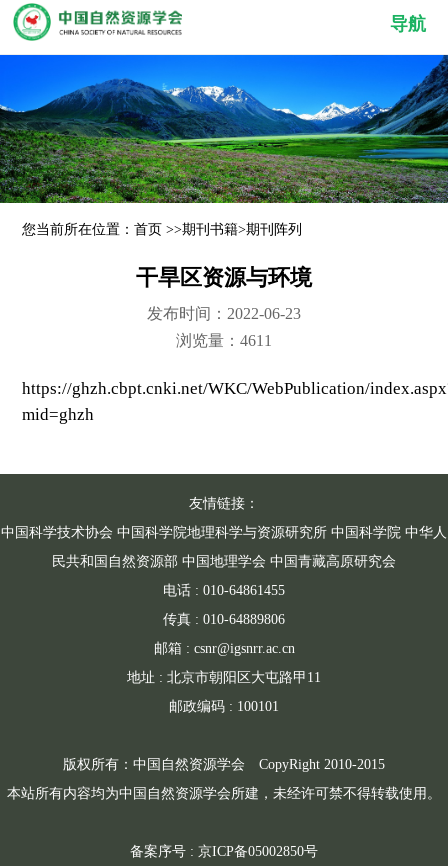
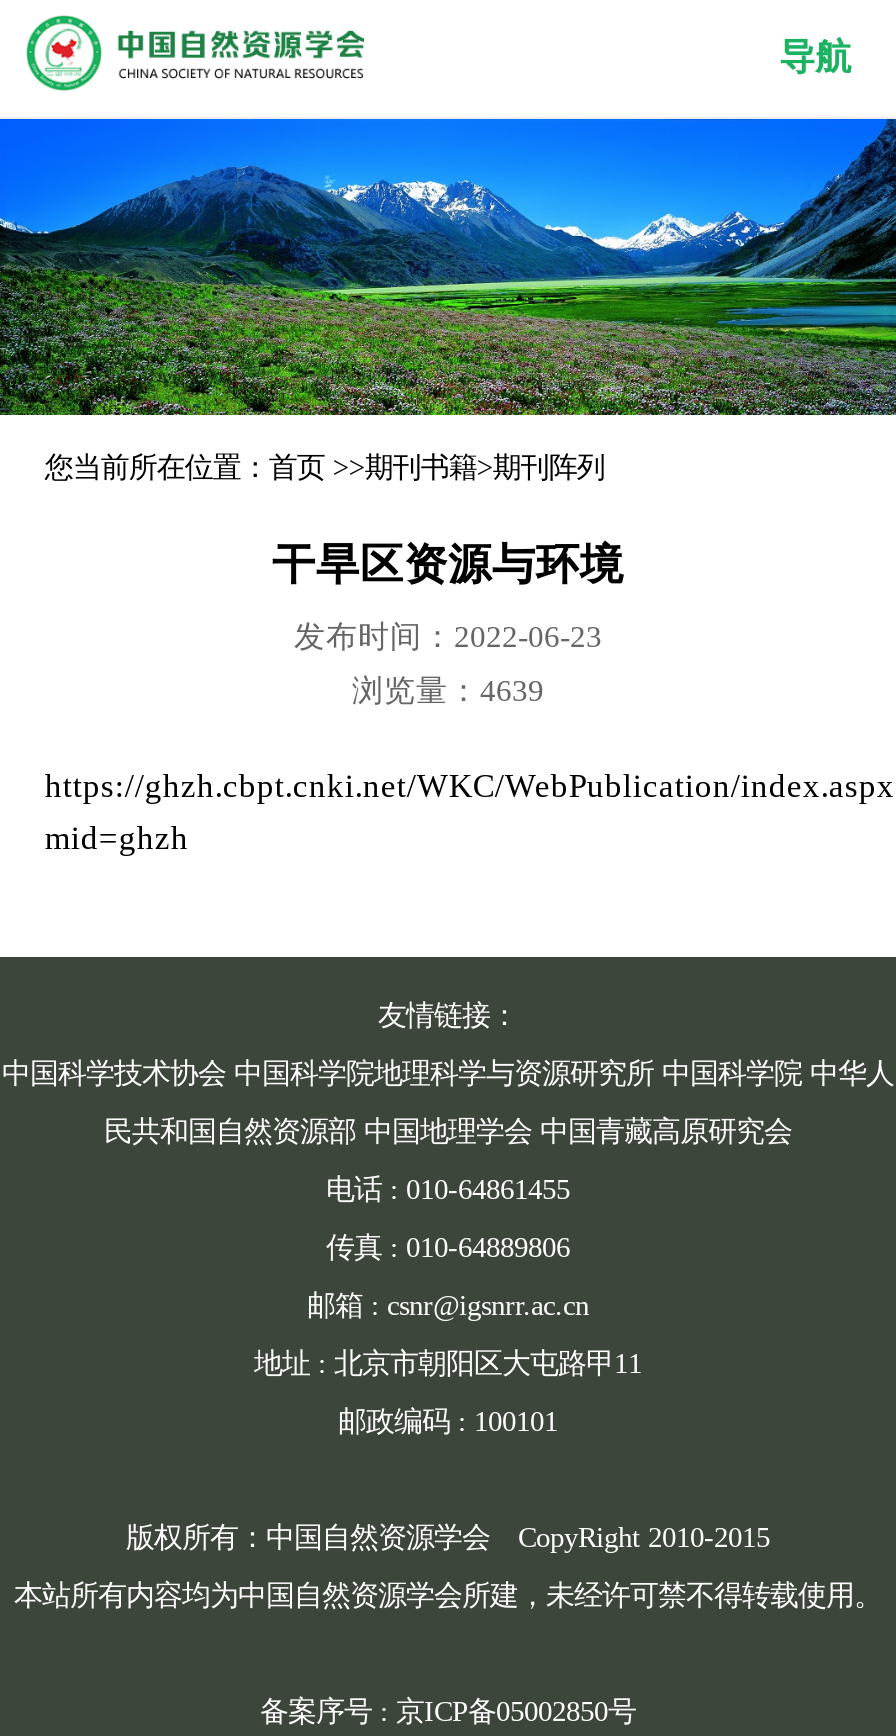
- 浏览量：4611
+ 浏览量：4639
